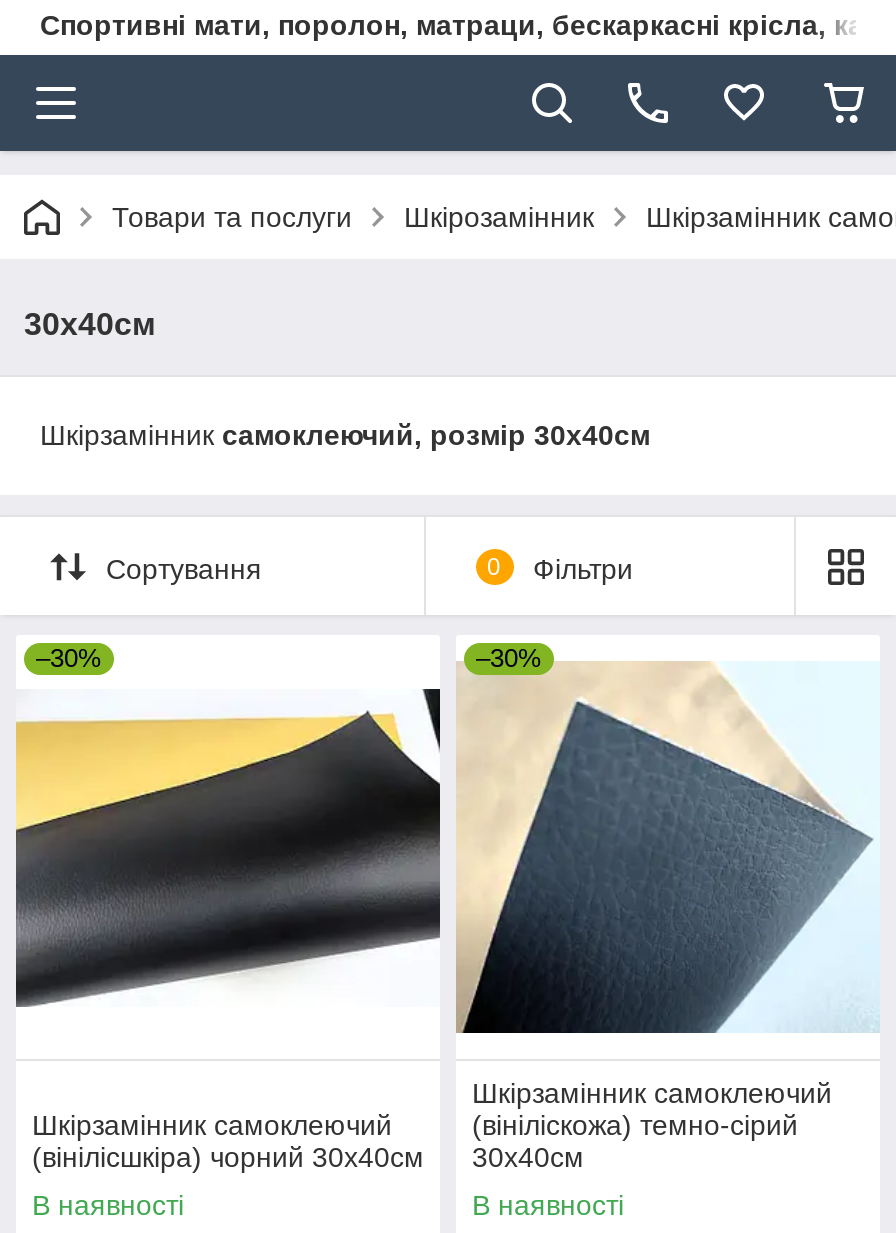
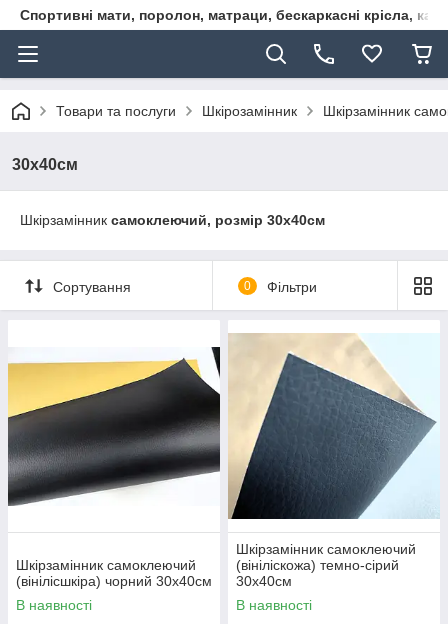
- –30%

- –30%
